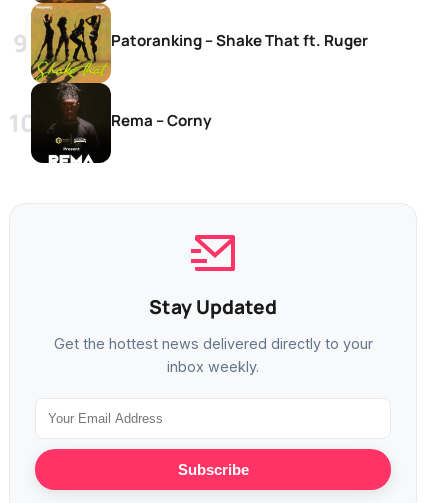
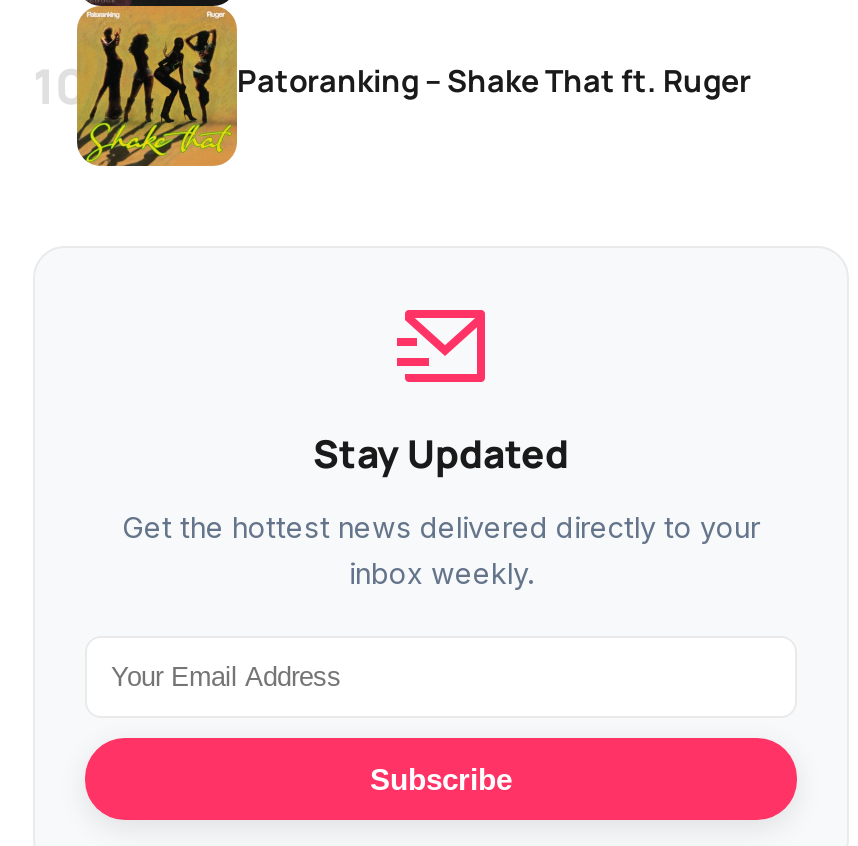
- [image]
- Rema – Corny
